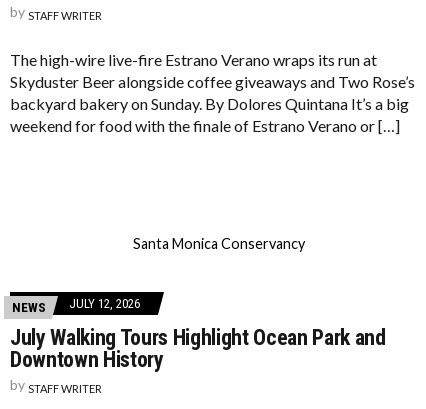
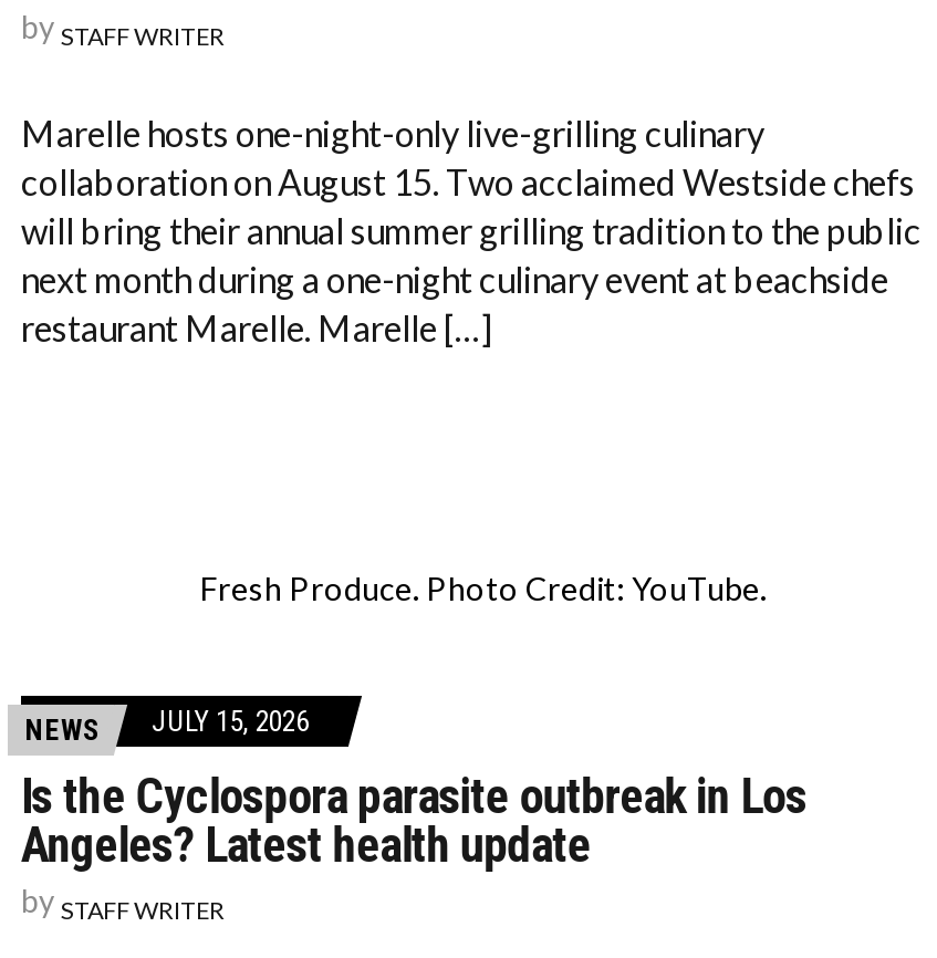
- The high-wire live-fire Estrano Verano wraps its run at
- Skyduster Beer alongside coffee giveaways and Two Rose’s
- backyard bakery on Sunday. By Dolores Quintana It’s a big
- weekend for food with the finale of Estrano Verano or […]
+ Marelle hosts one-night-only live-grilling culinary
+ collaboration on August 15. Two acclaimed Westside chefs
+ will bring their annual summer grilling tradition to the public
+ next month during a one-night culinary event at beachside
+ restaurant Marelle. Marelle […]

- Santa Monica Conservancy
+ Fresh Produce. Photo Credit: YouTube.

- NEWS JULY 12, 2026
+ NEWS JULY 15, 2026

- July Walking Tours Highlight Ocean Park and
- Downtown History
+ Is the Cyclospora parasite outbreak in Los
+ Angeles? Latest health update
